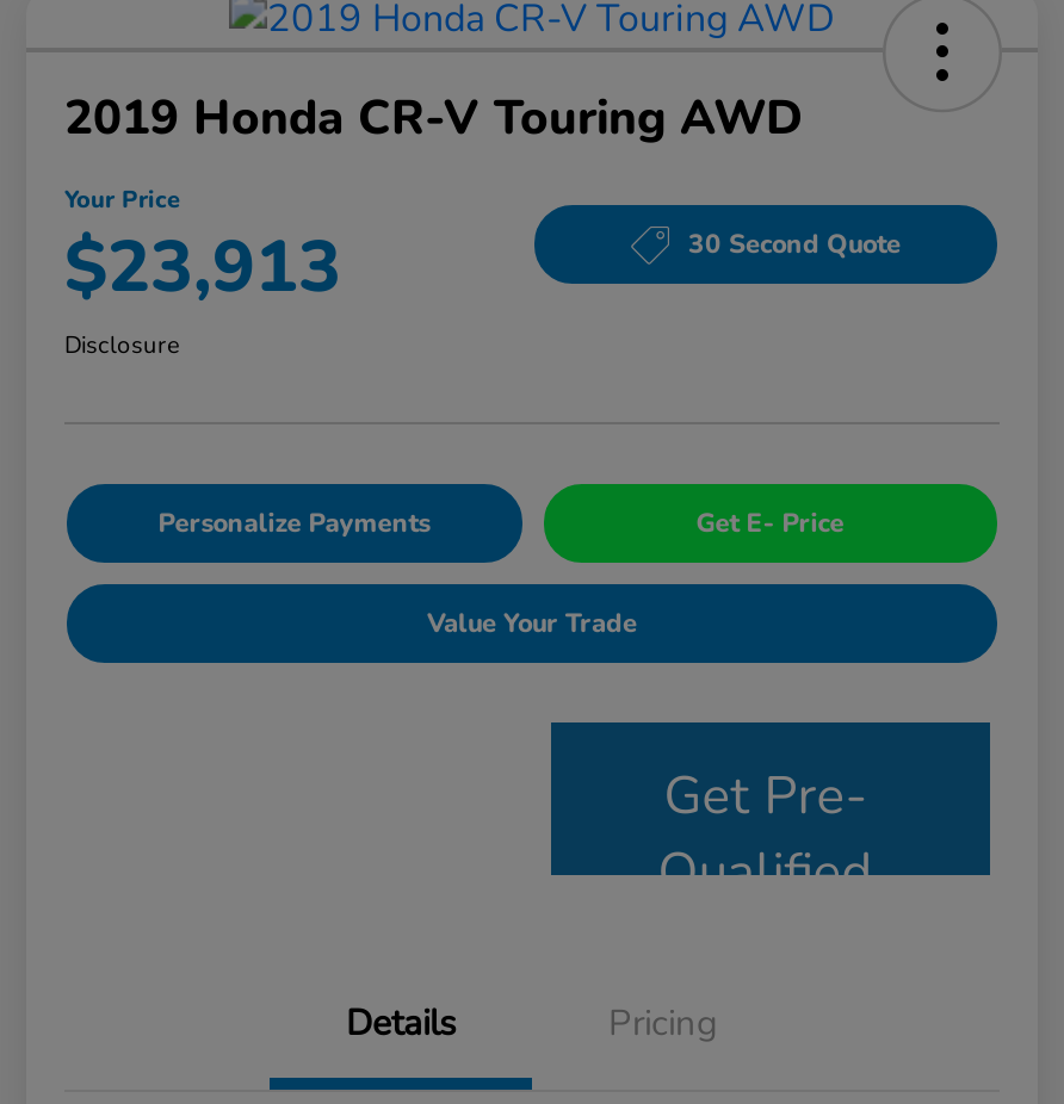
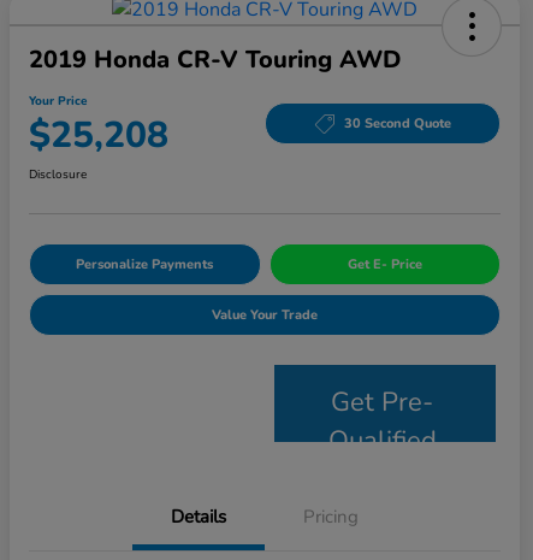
- $23,913
+ $25,208
